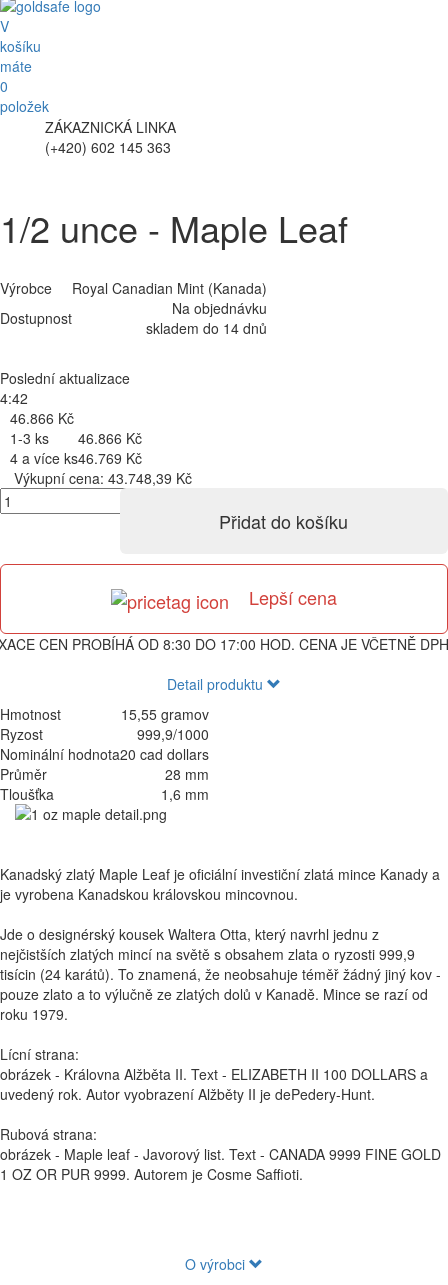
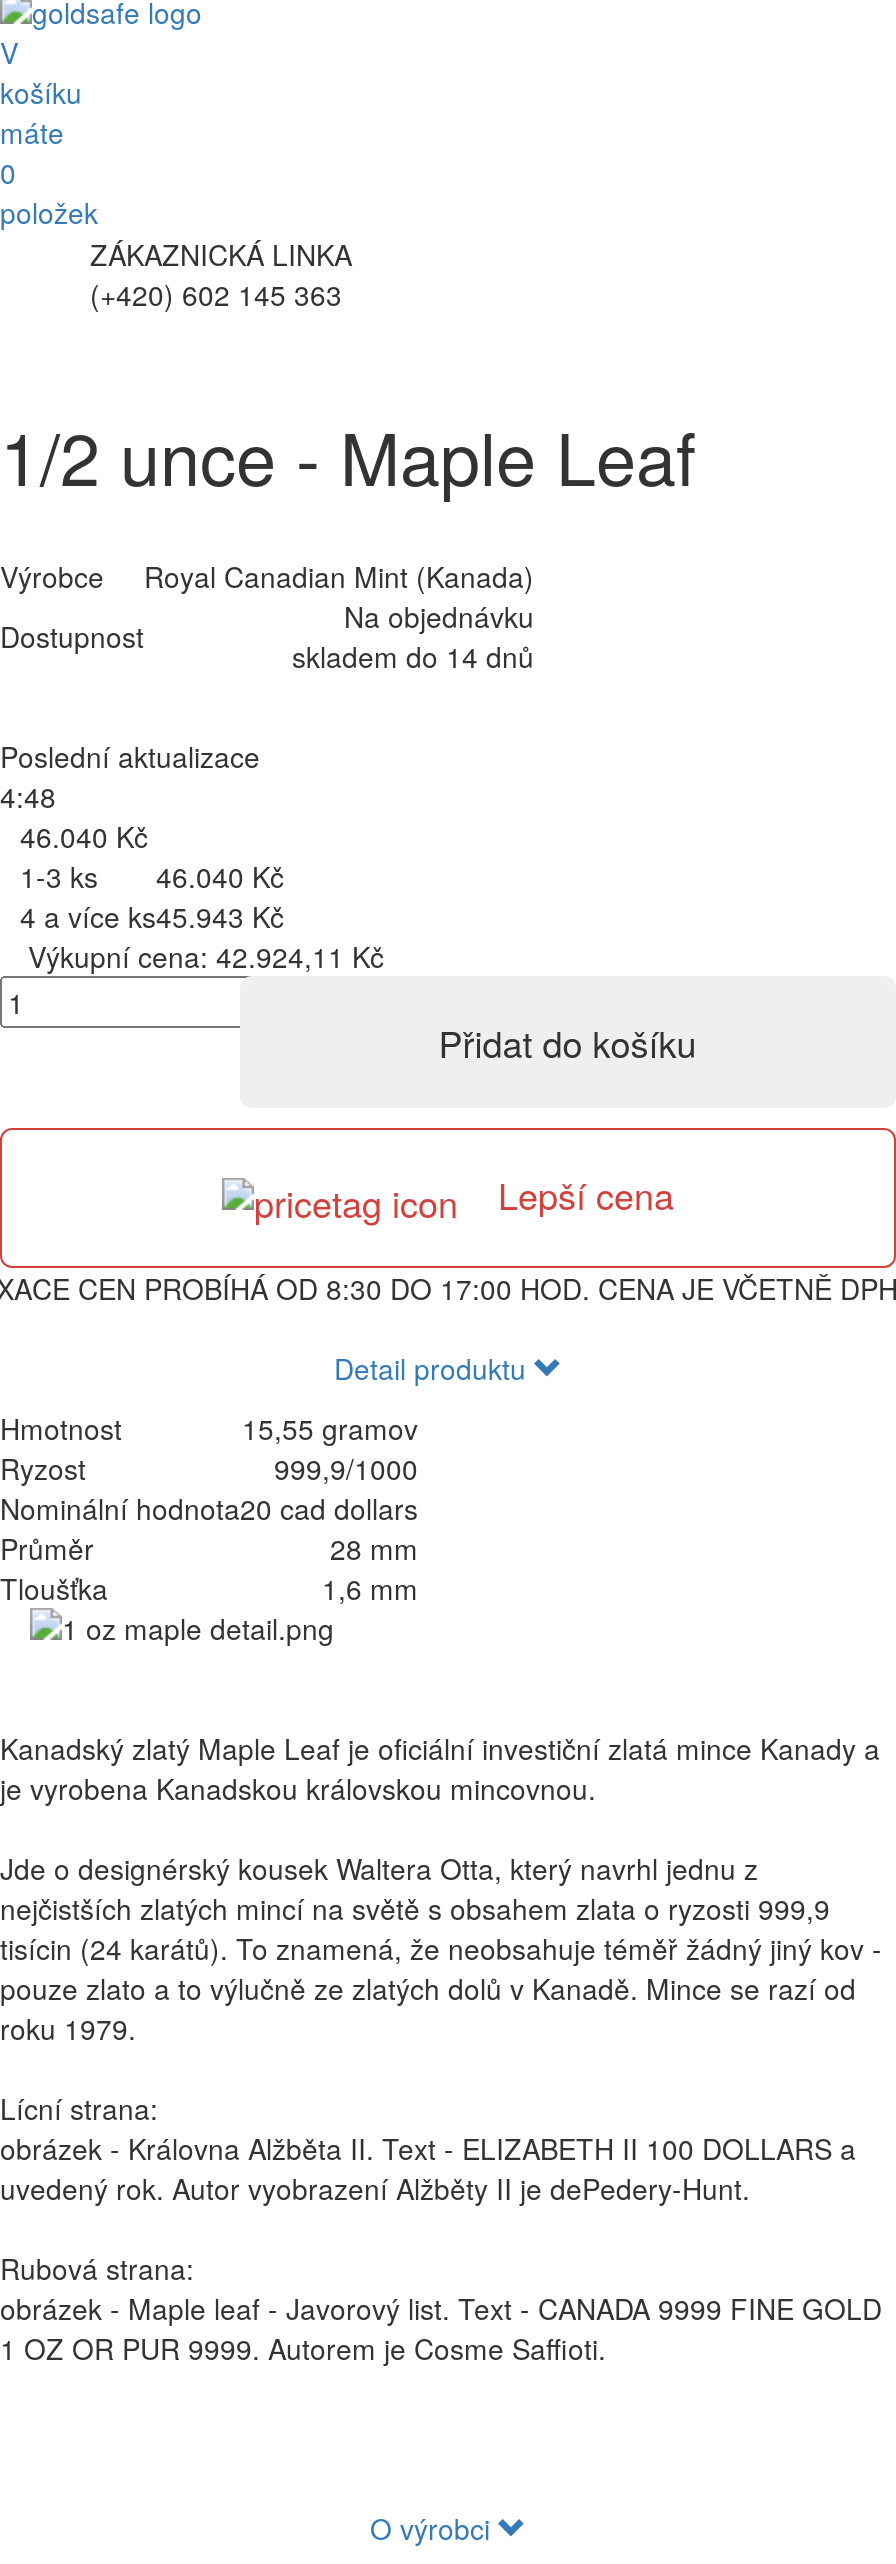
- 4:42
+ 4:48

- 46.866 Kč
+ 46.040 Kč

- 1-3 ks 46.866 Kč
+ 1-3 ks 46.040 Kč

- 4 a více ks46.769 Kč
+ 4 a více ks45.943 Kč

- Výkupní cena: 43.748,39 Kč
+ Výkupní cena: 42.924,11 Kč
